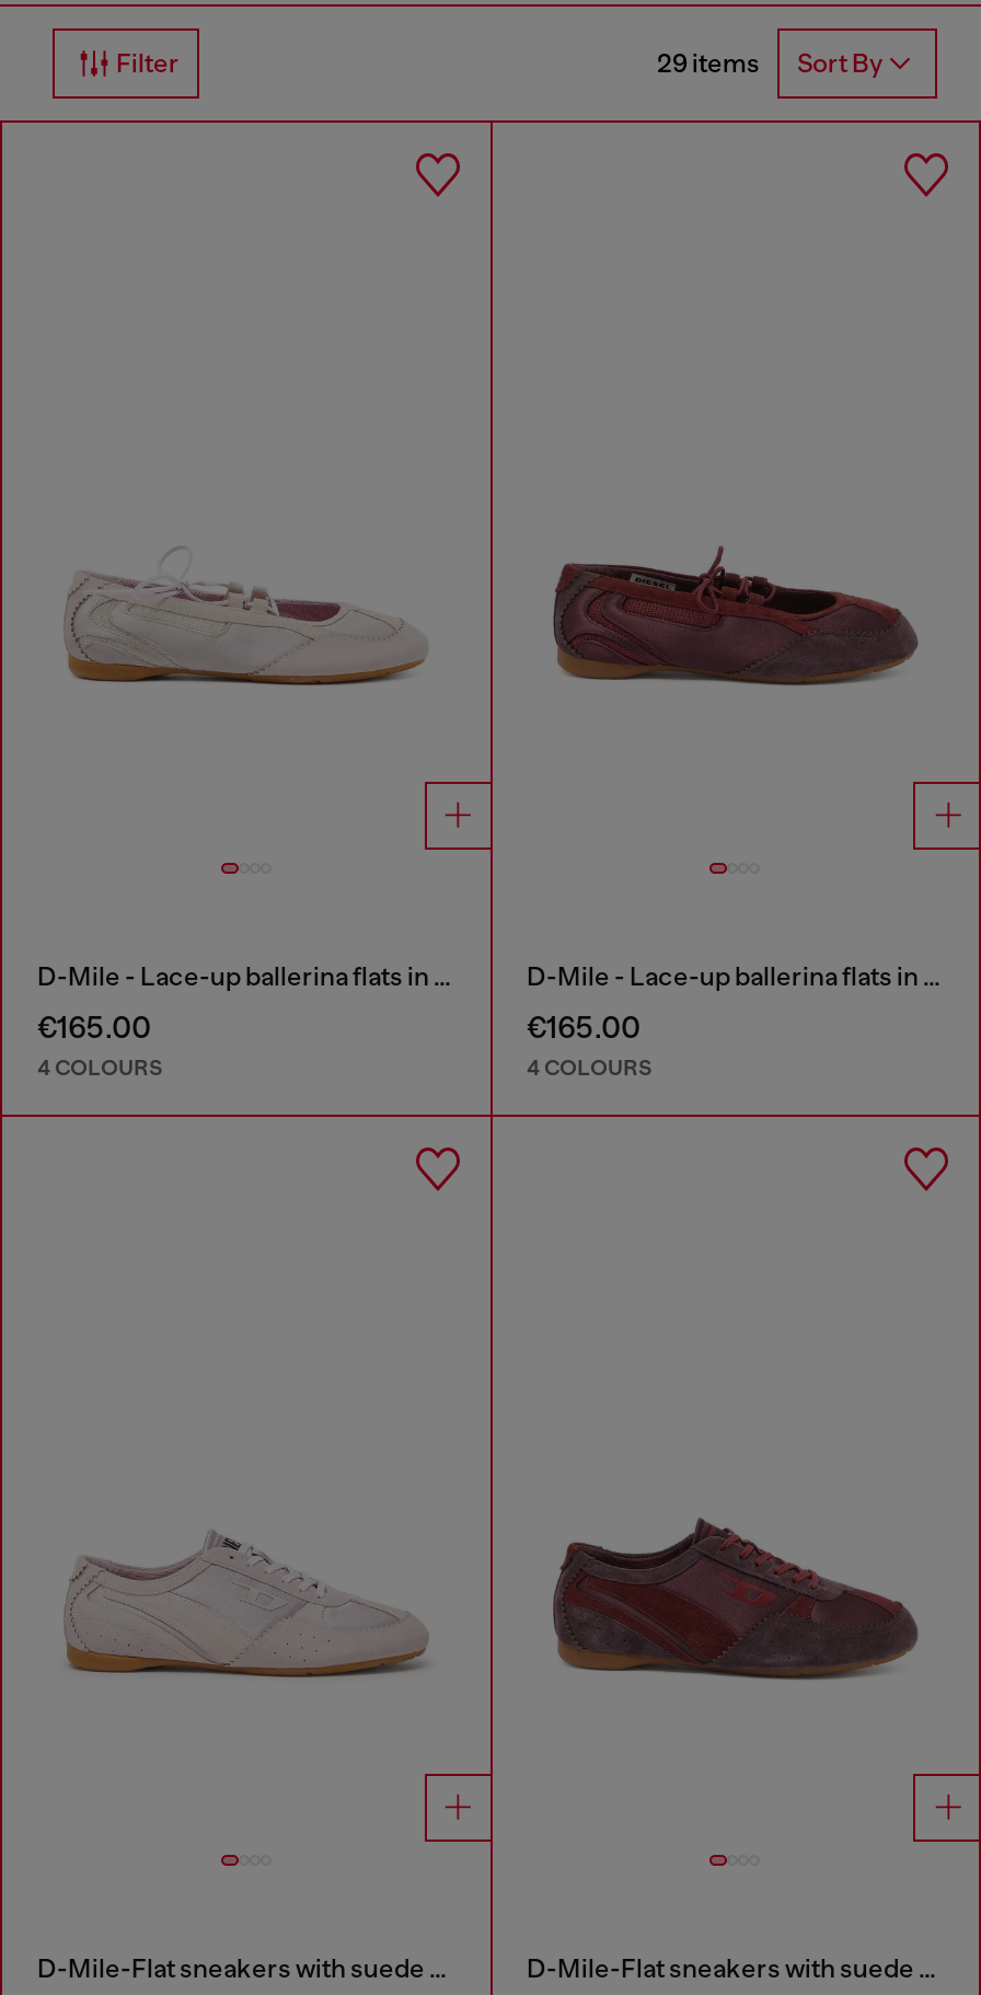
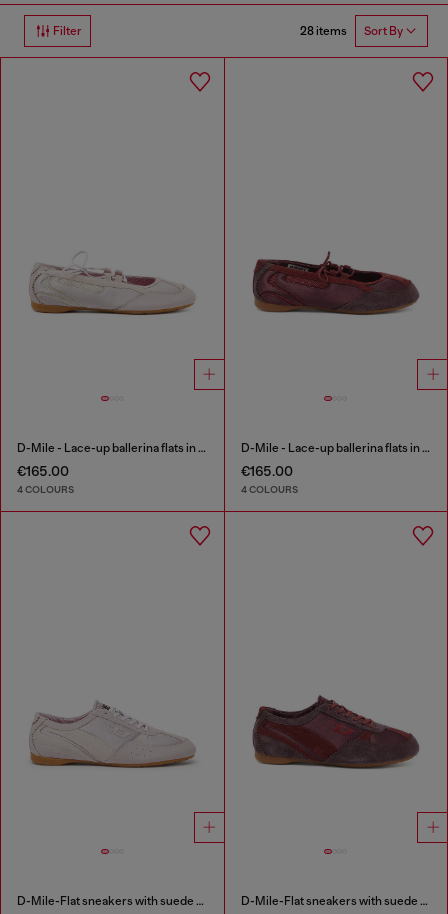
- 29 items Sort By
+ 28 items Sort By
